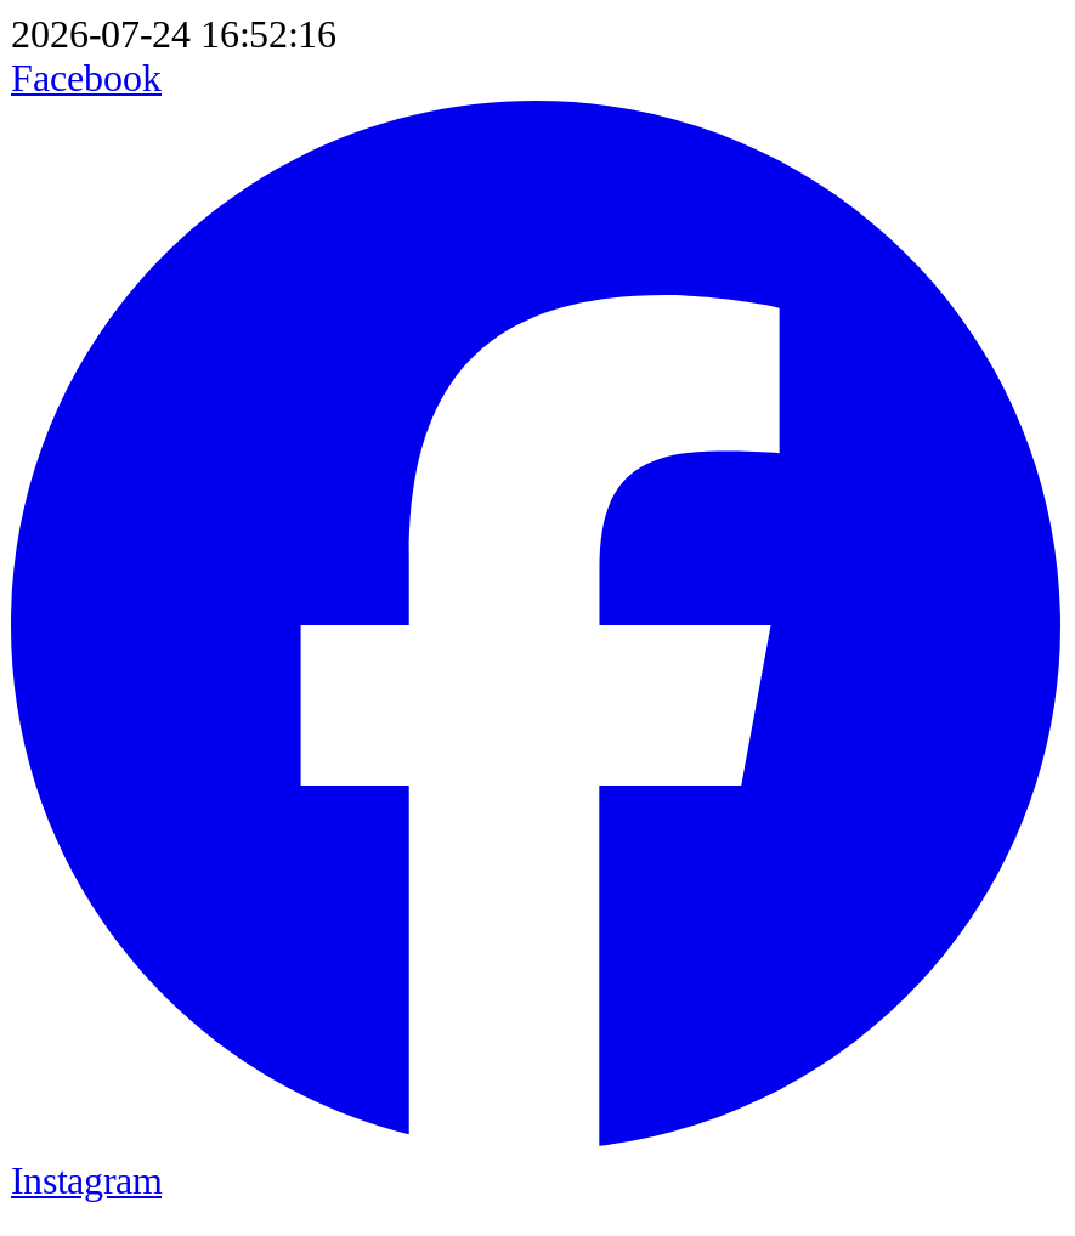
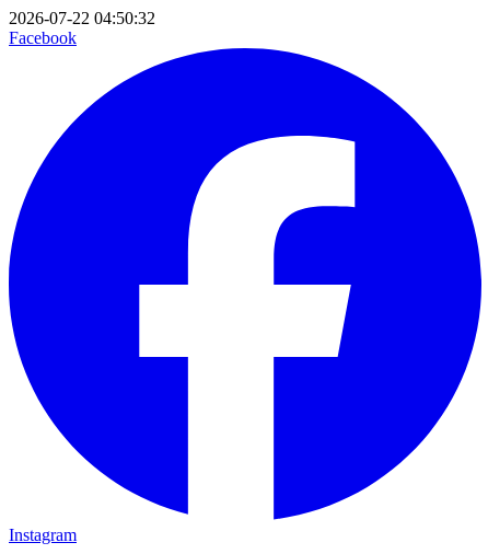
- 2026-07-24 16:52:16
+ 2026-07-22 04:50:32
